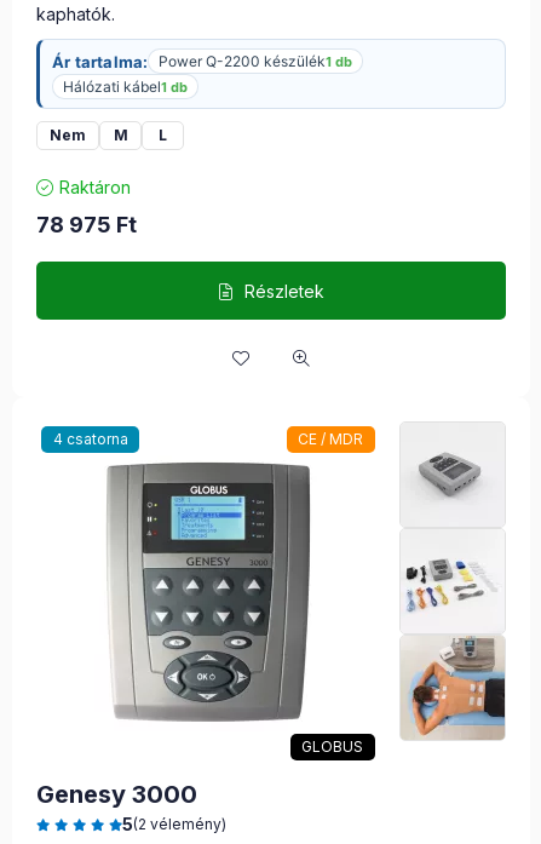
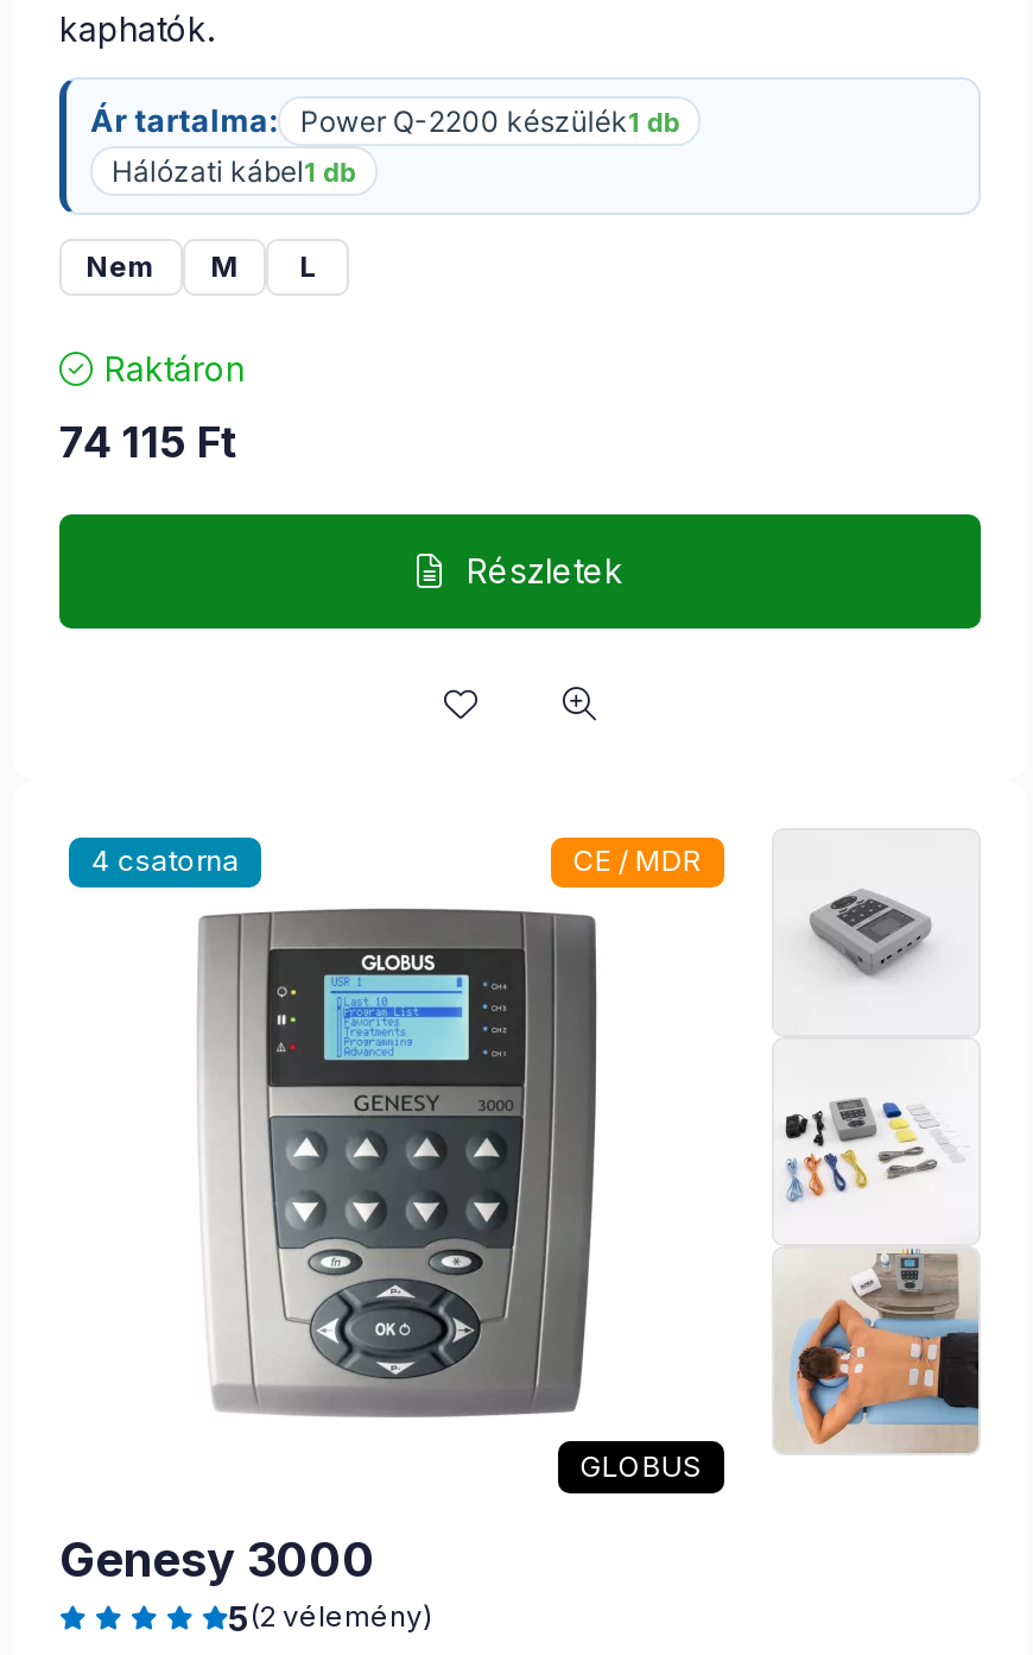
- 78 975 Ft
+ 74 115 Ft
